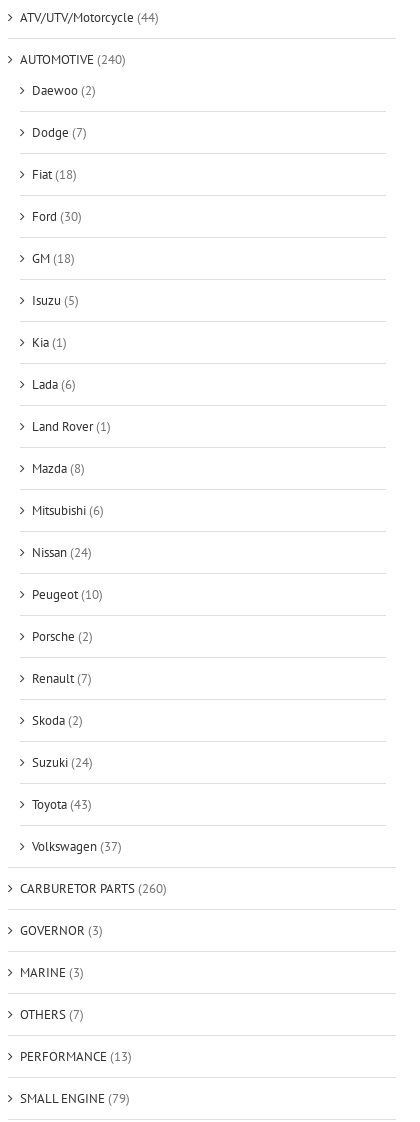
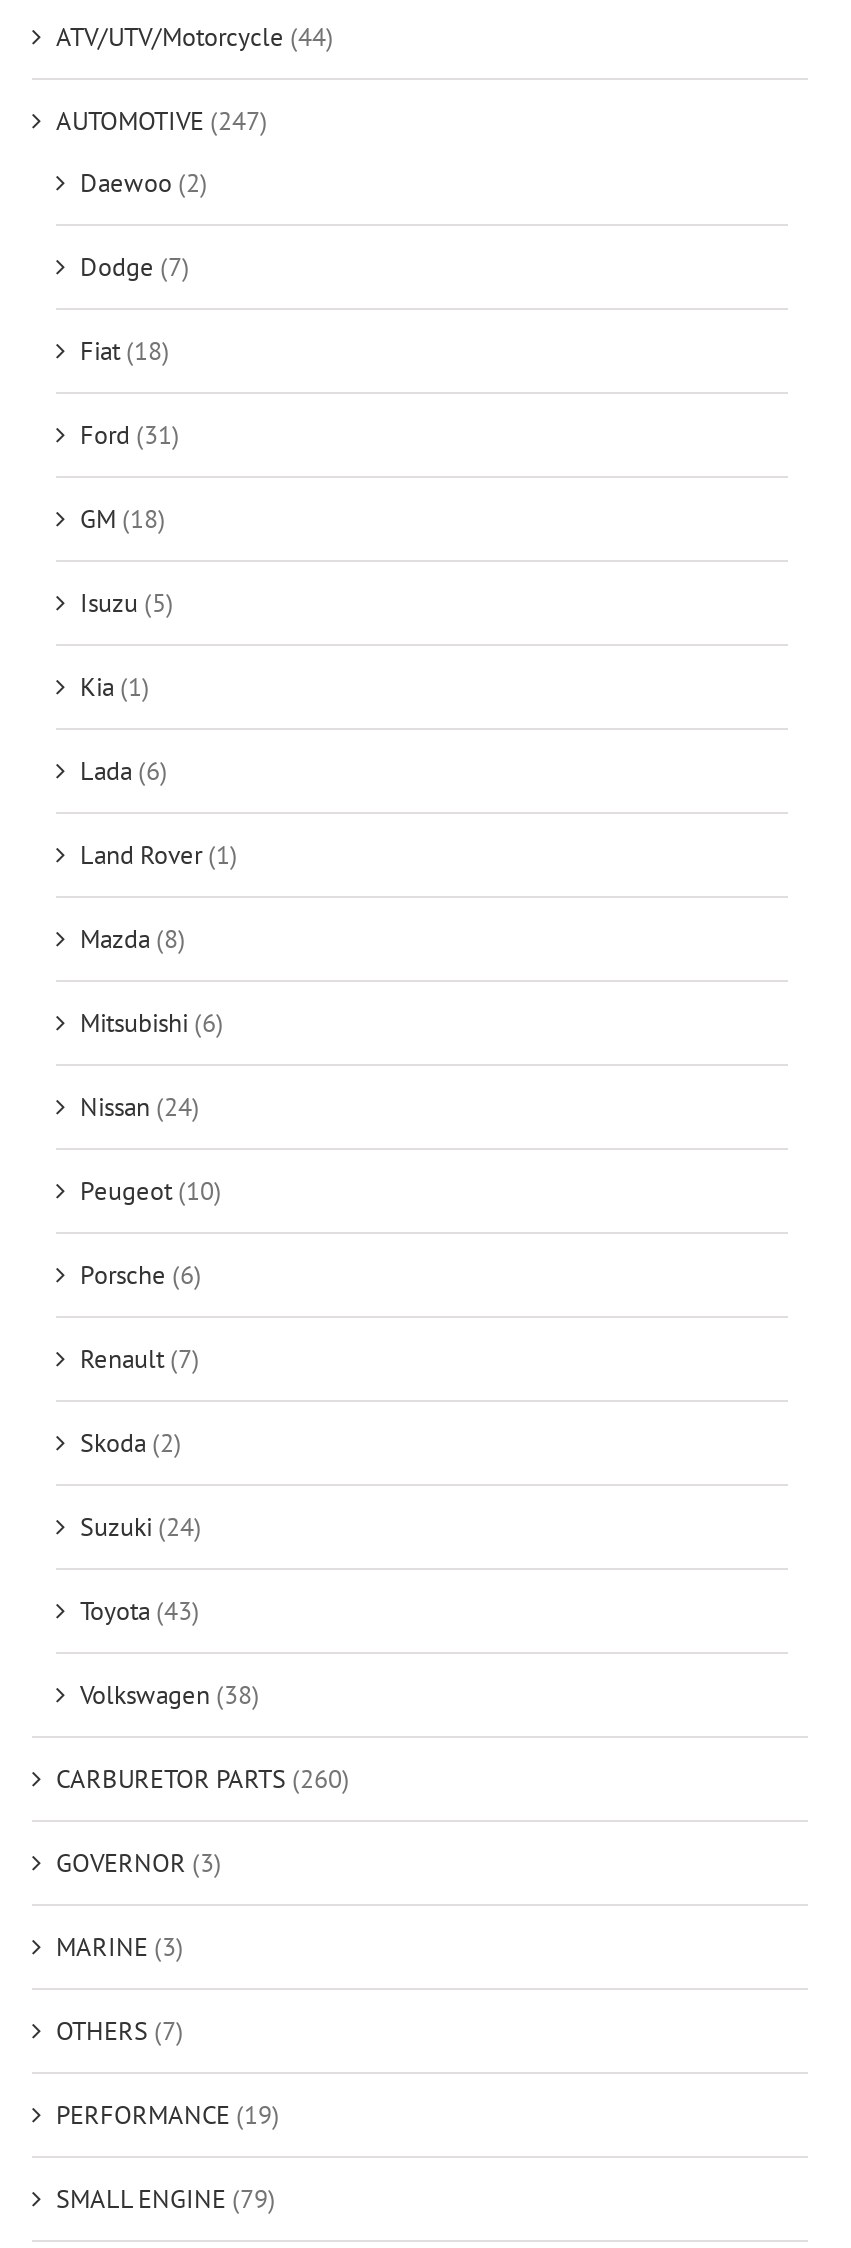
- AUTOMOTIVE (240)
+ AUTOMOTIVE (247)

- Ford (30)
+ Ford (31)

- Porsche (2)
+ Porsche (6)

- Volkswagen (37)
+ Volkswagen (38)

- PERFORMANCE (13)
+ PERFORMANCE (19)
